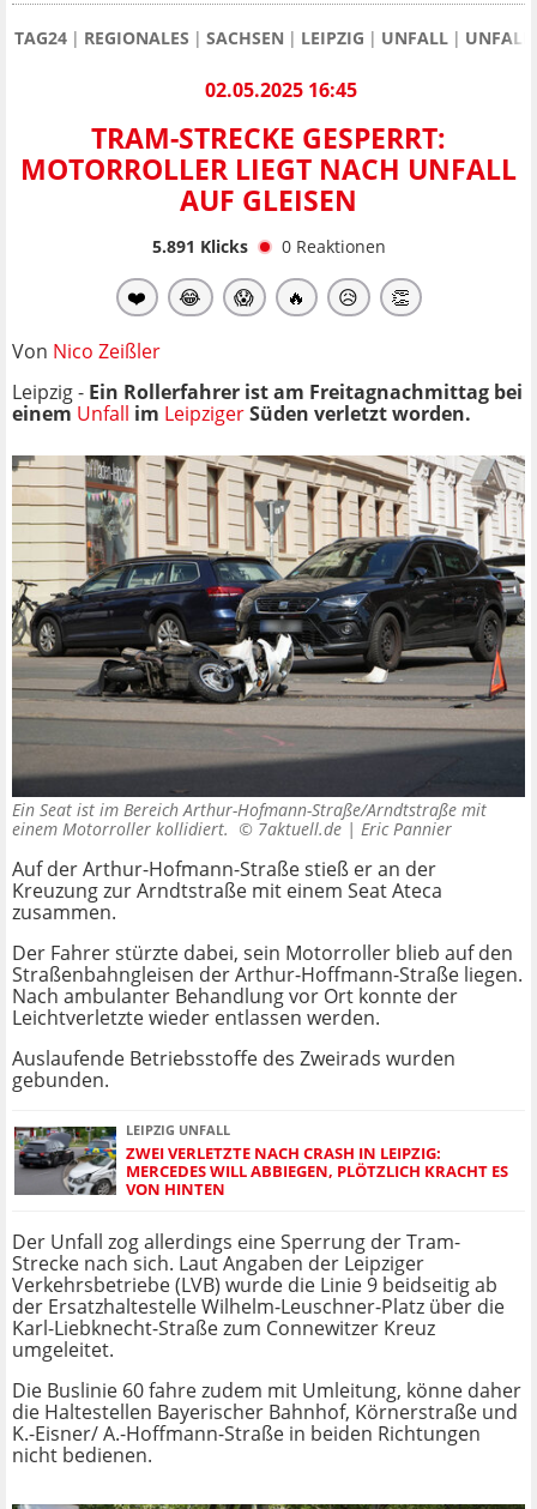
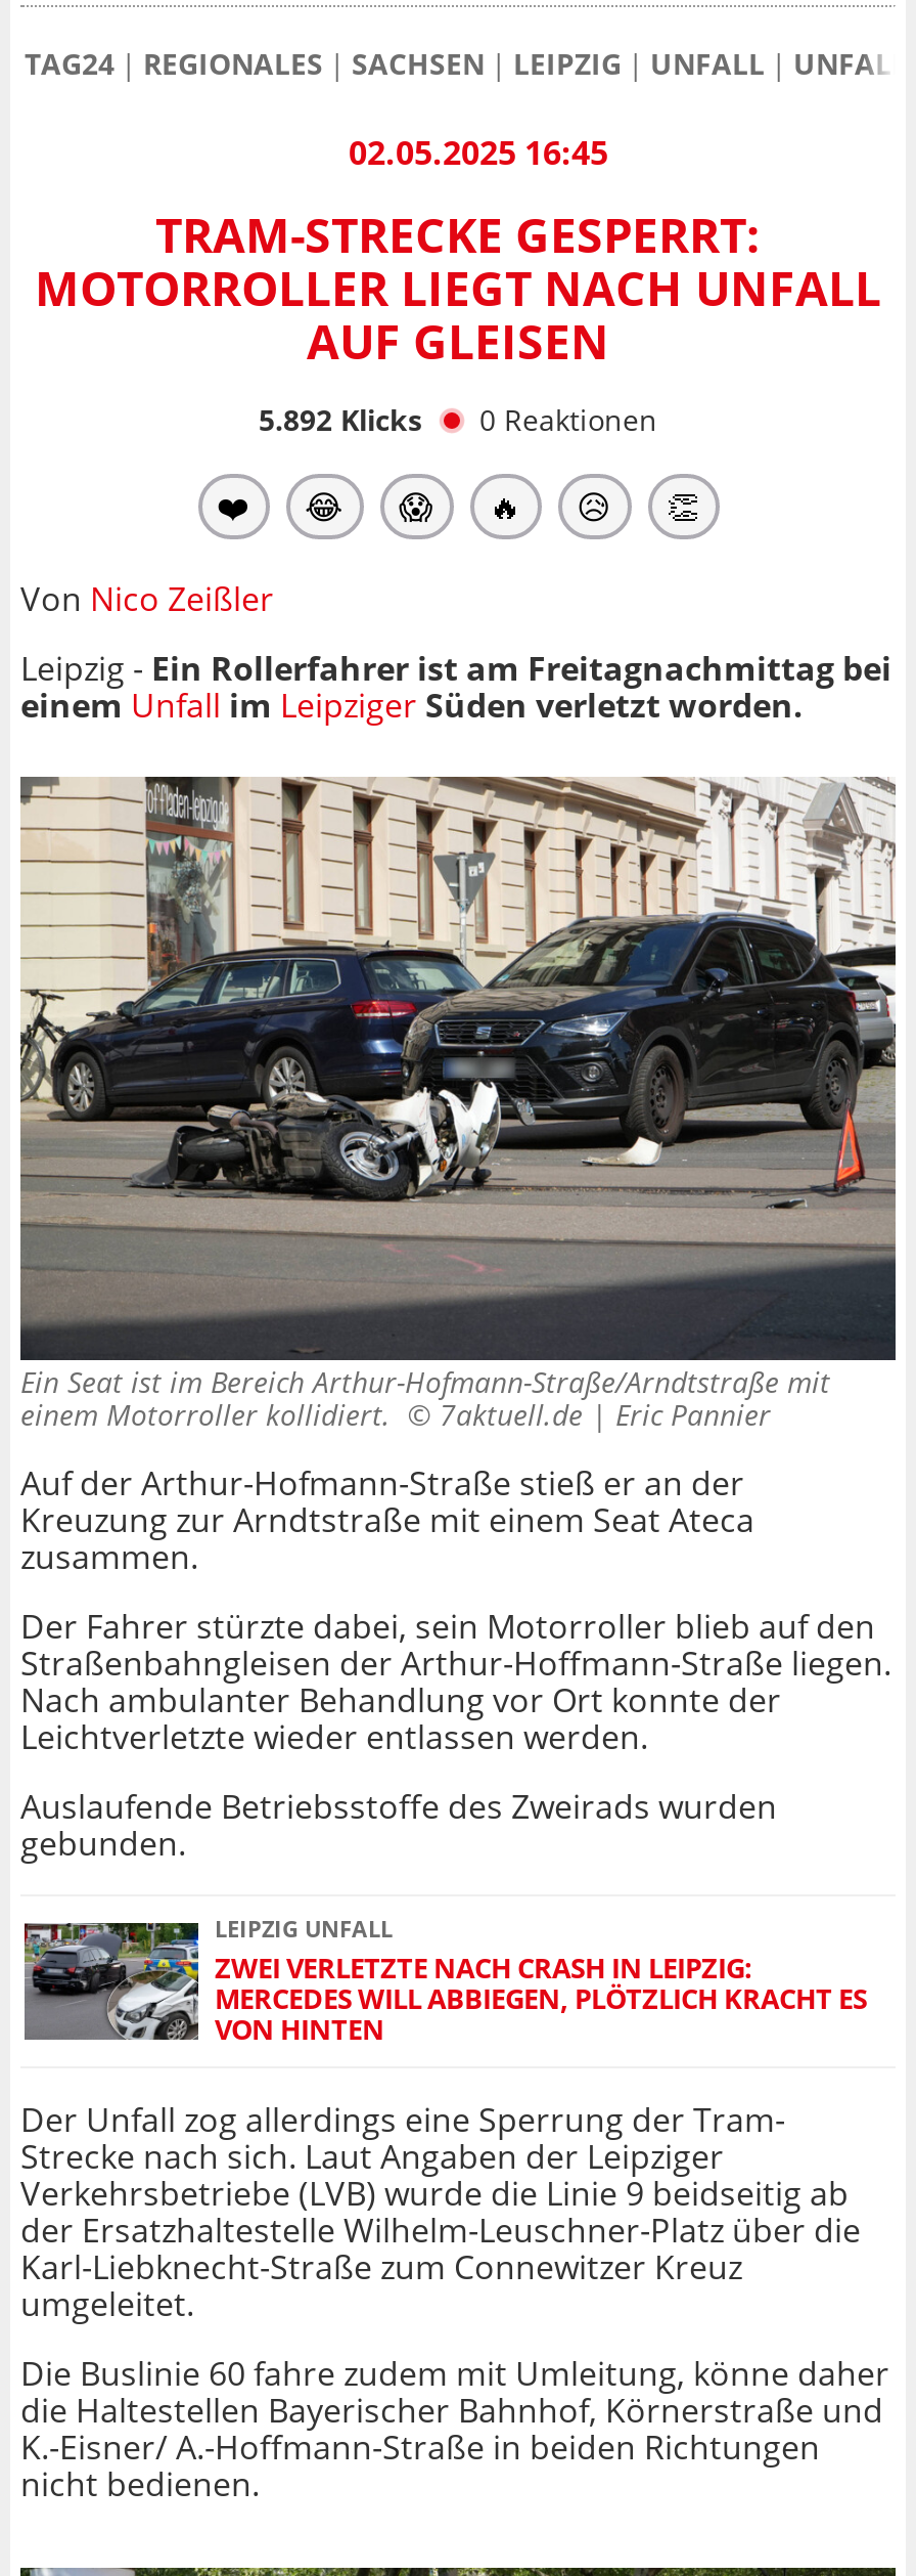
- 5.891 Klicks 0 Reaktionen
+ 5.892 Klicks 0 Reaktionen
